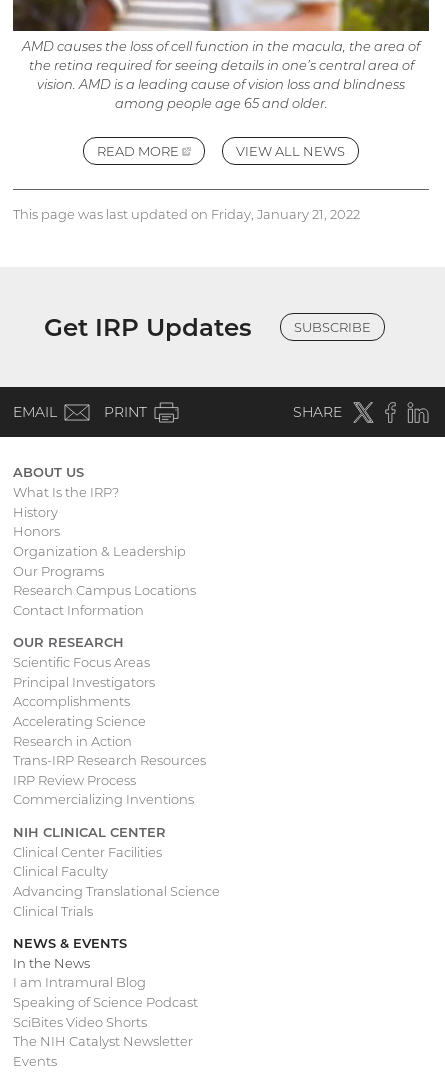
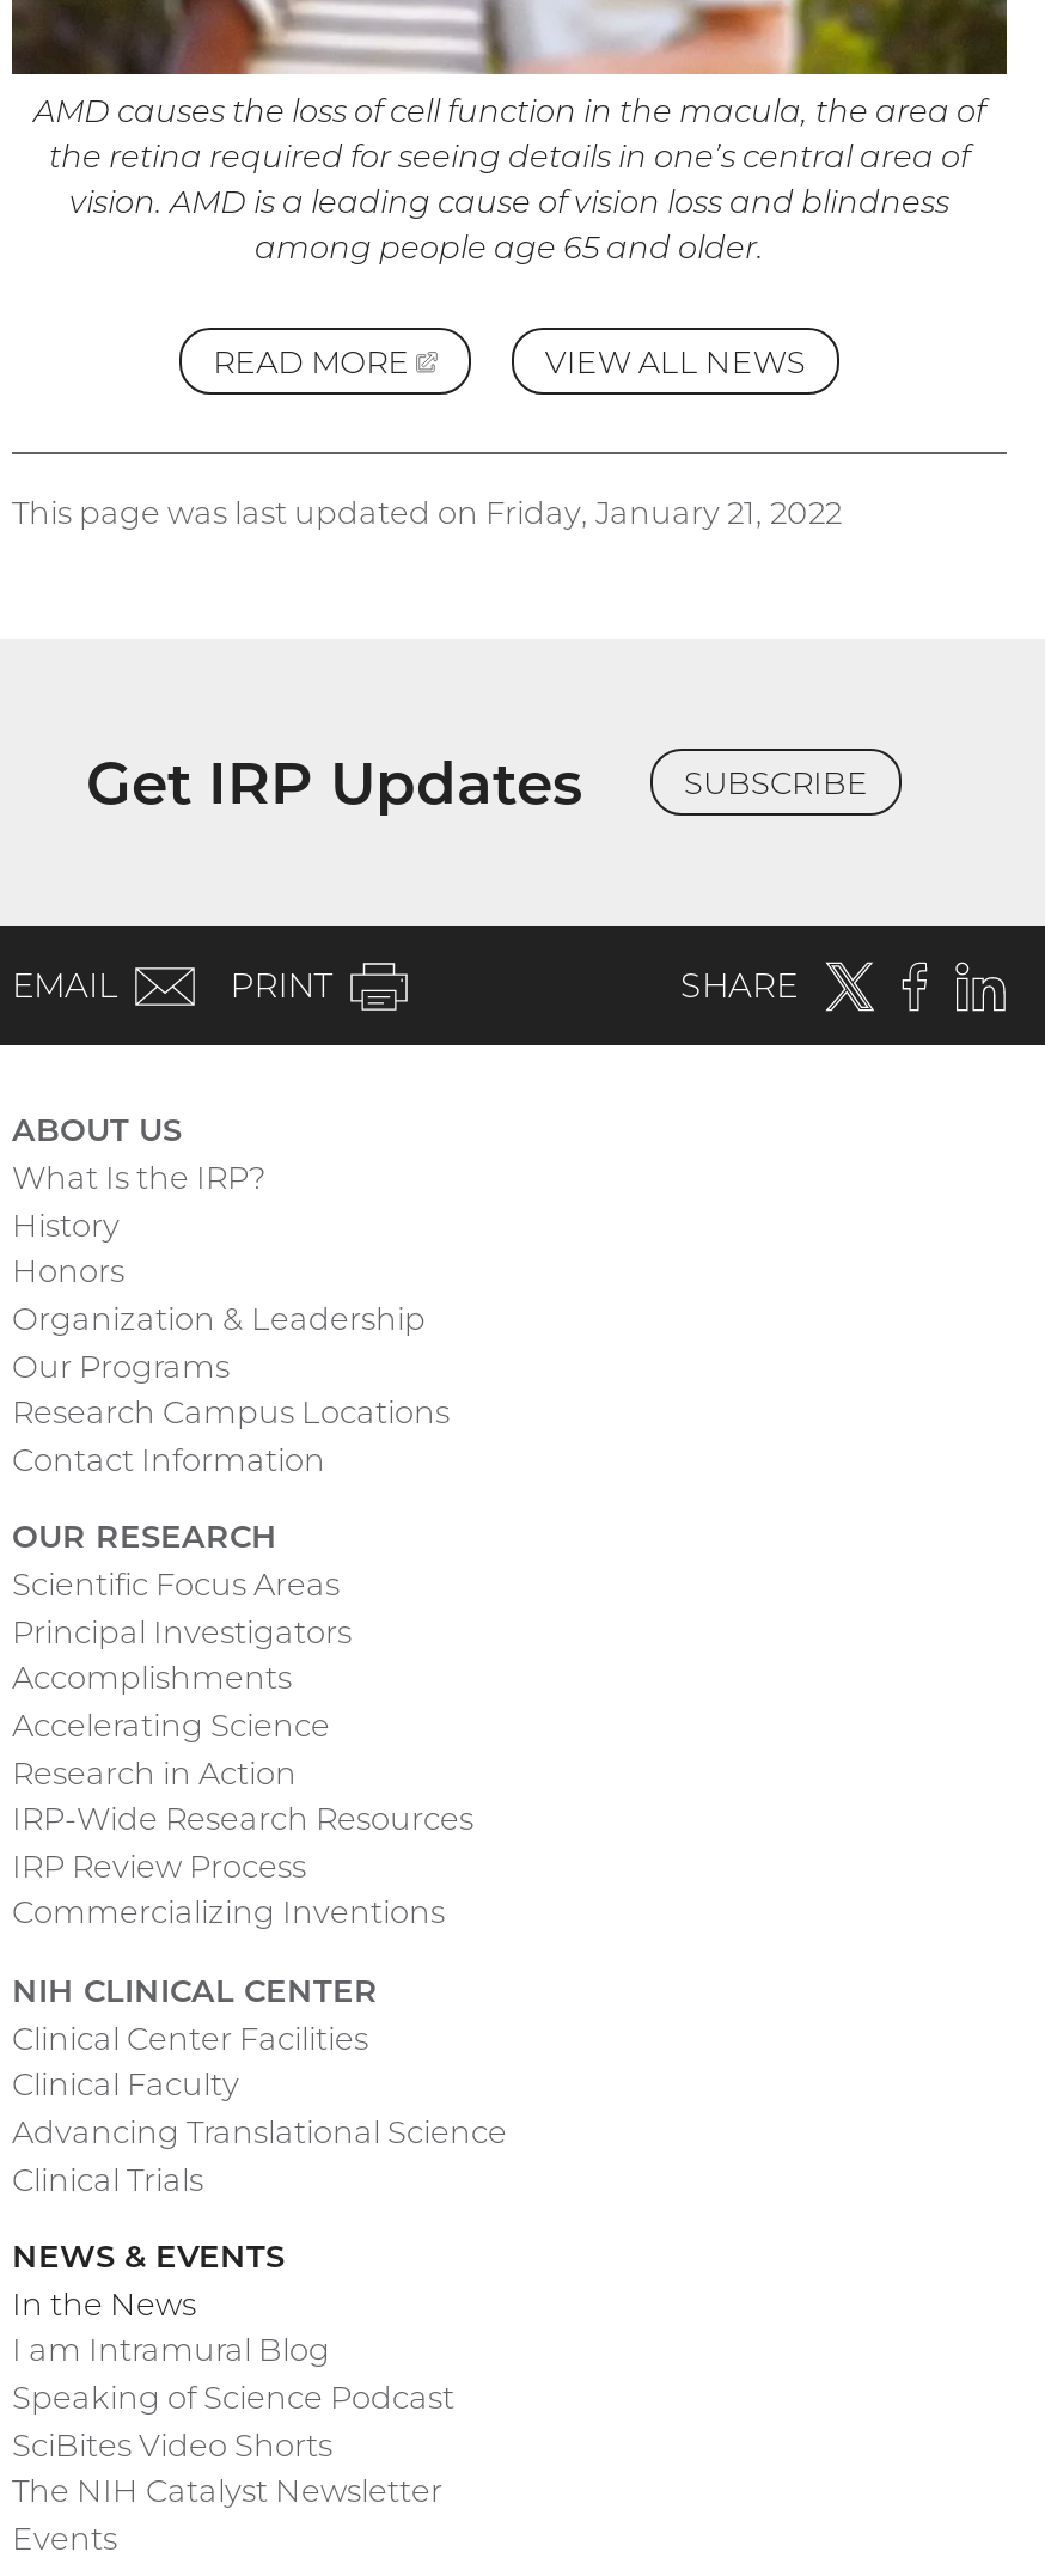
- Trans-IRP Research Resources
+ IRP-Wide Research Resources
